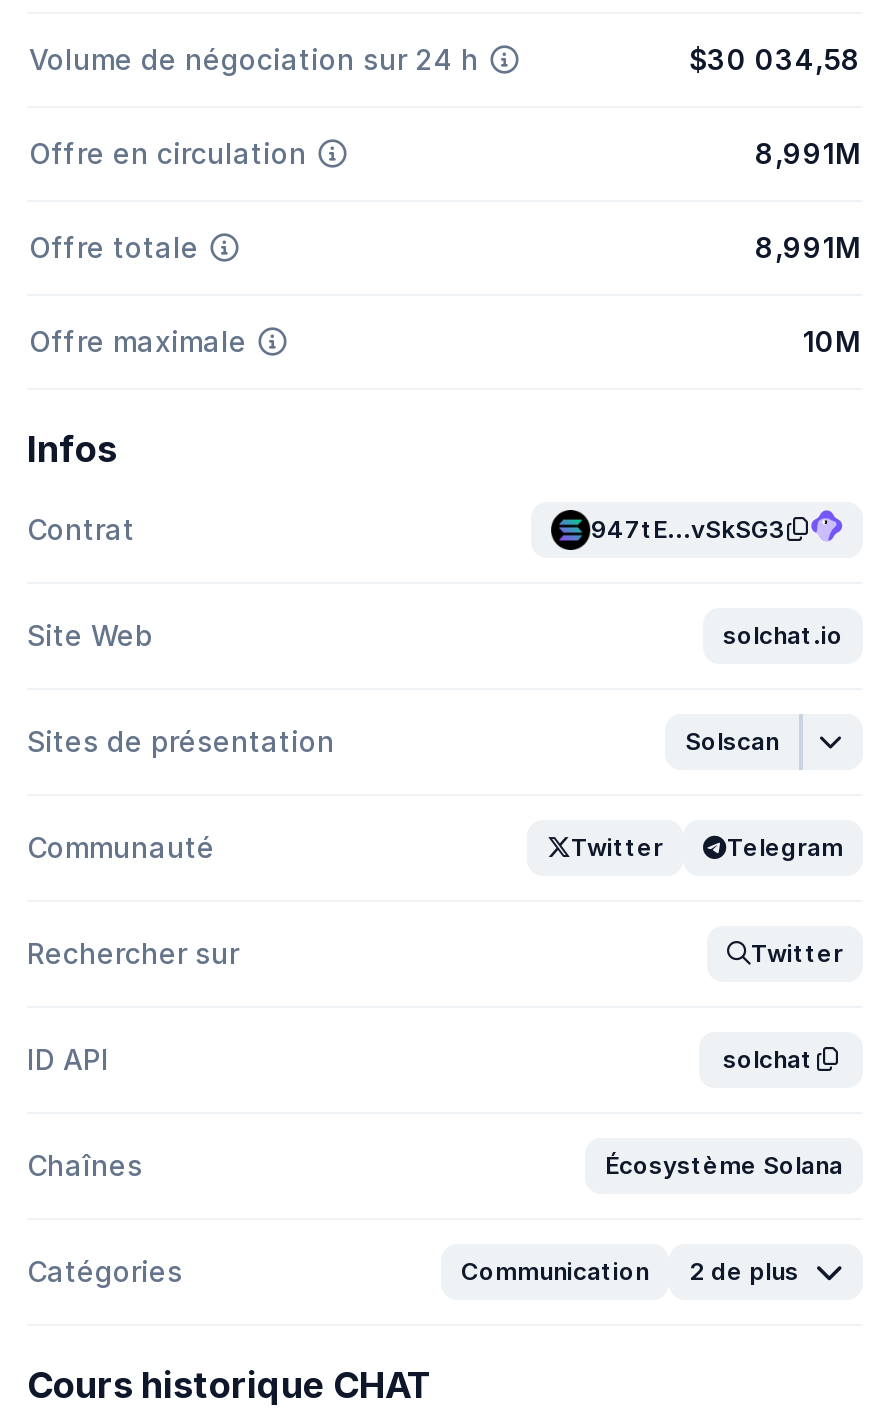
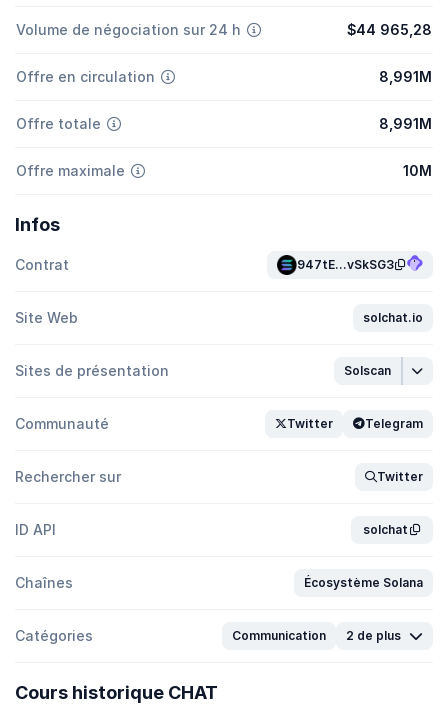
- $30 034,58
+ $44 965,28
